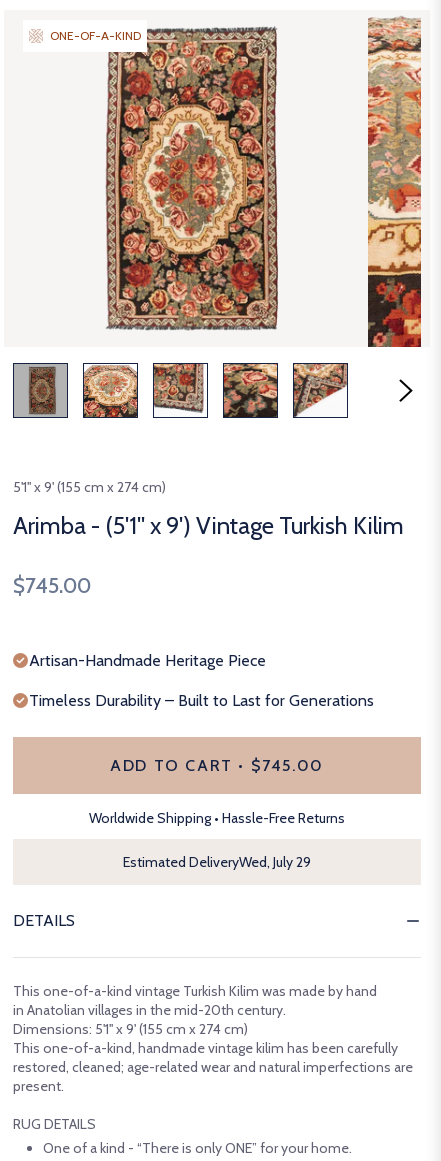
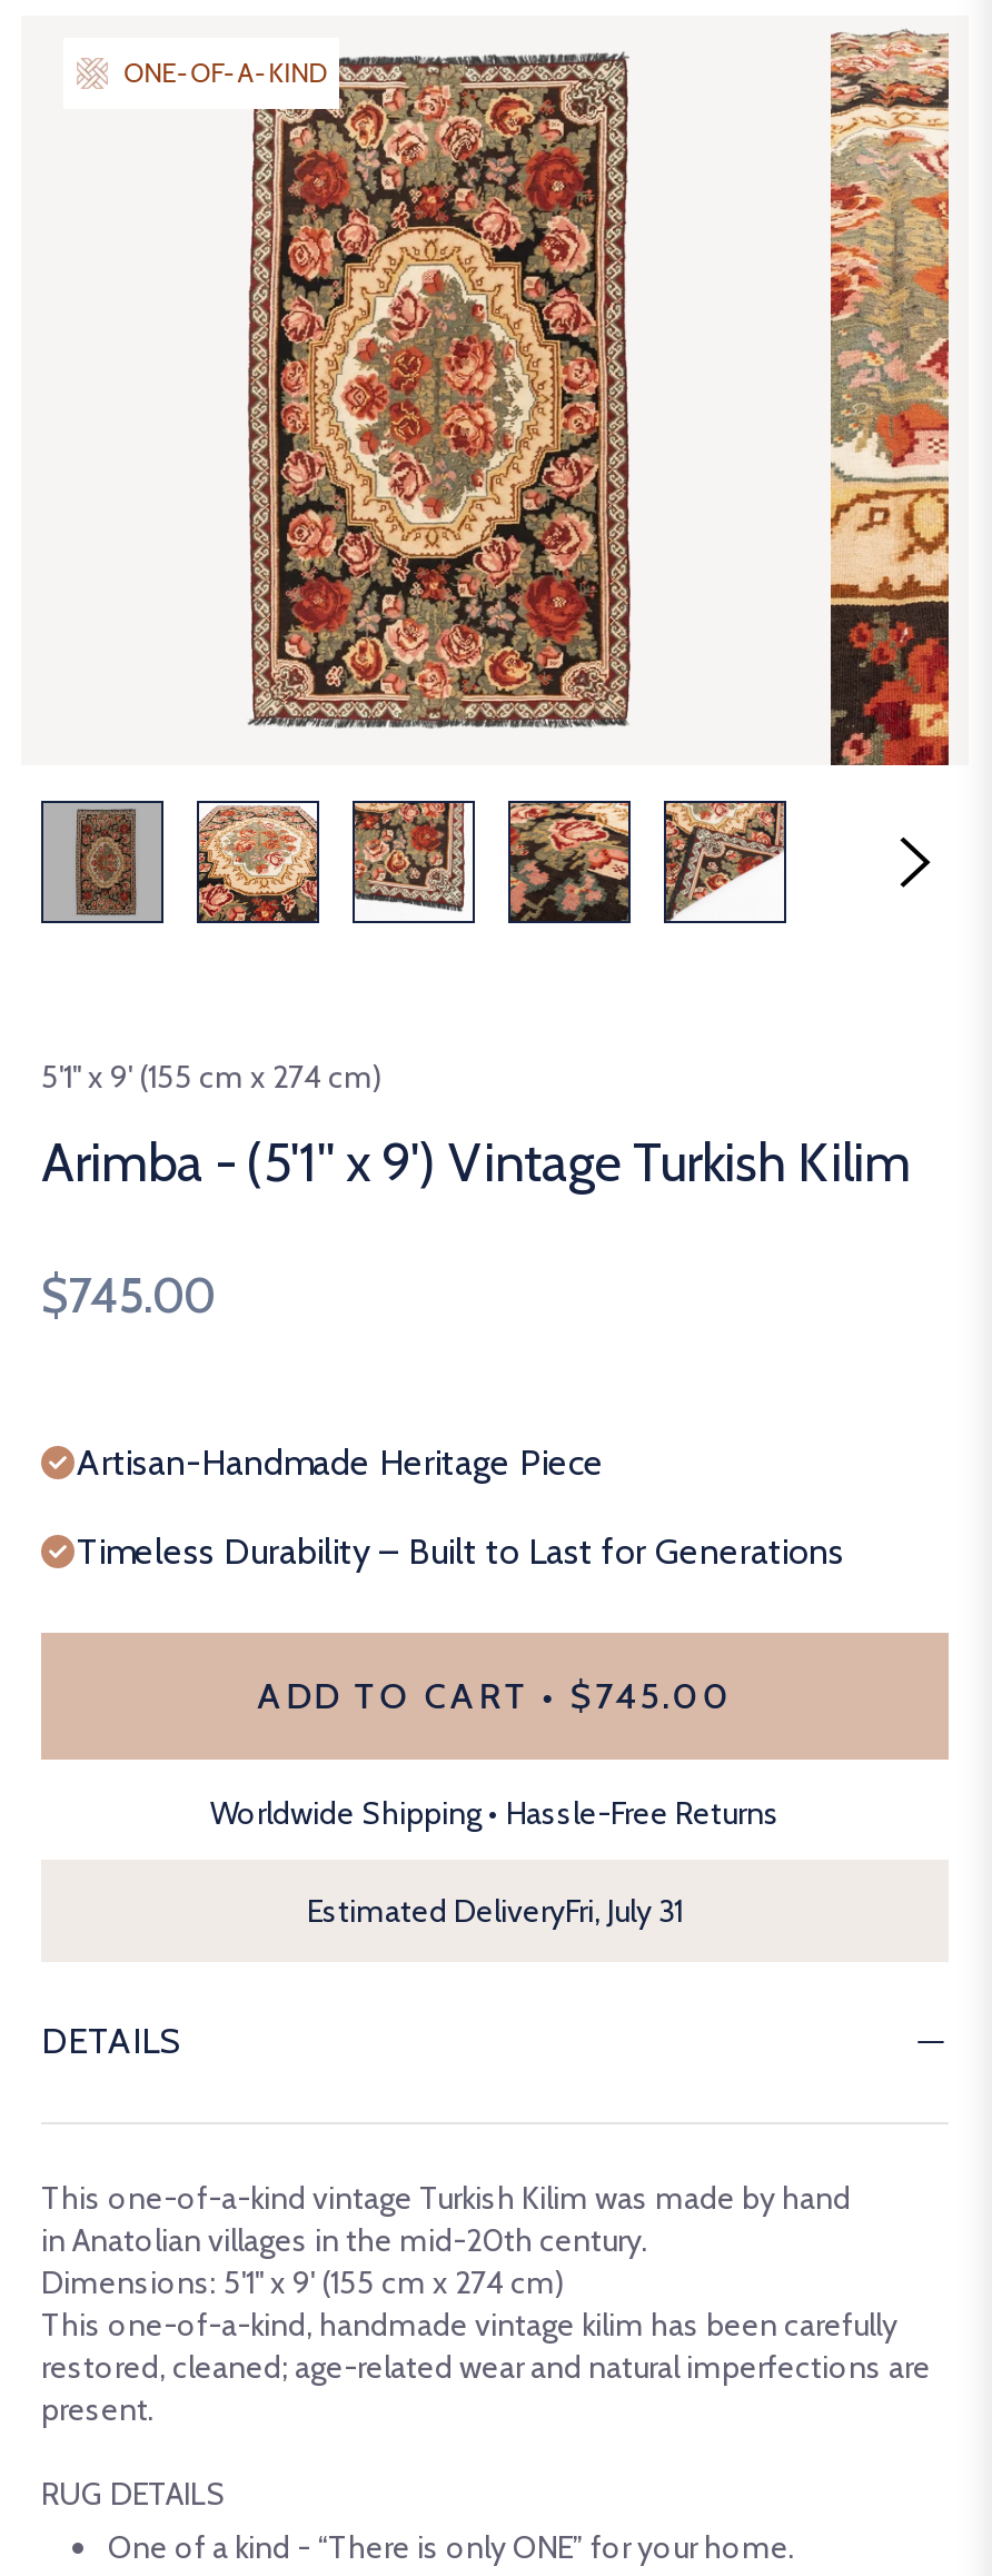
- Estimated DeliveryWed, July 29
+ Estimated DeliveryFri, July 31
